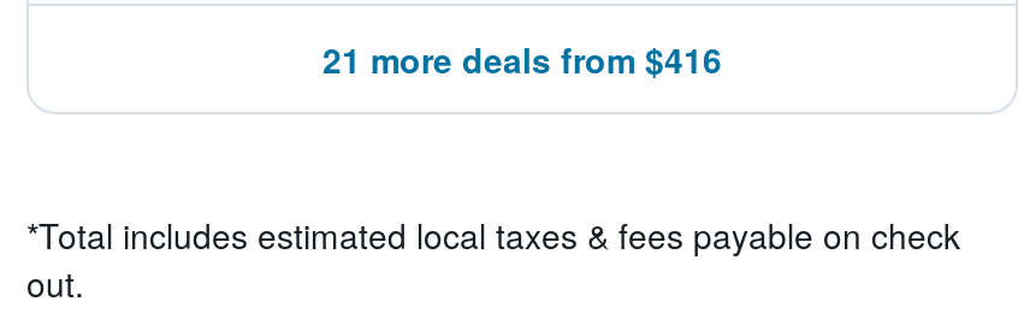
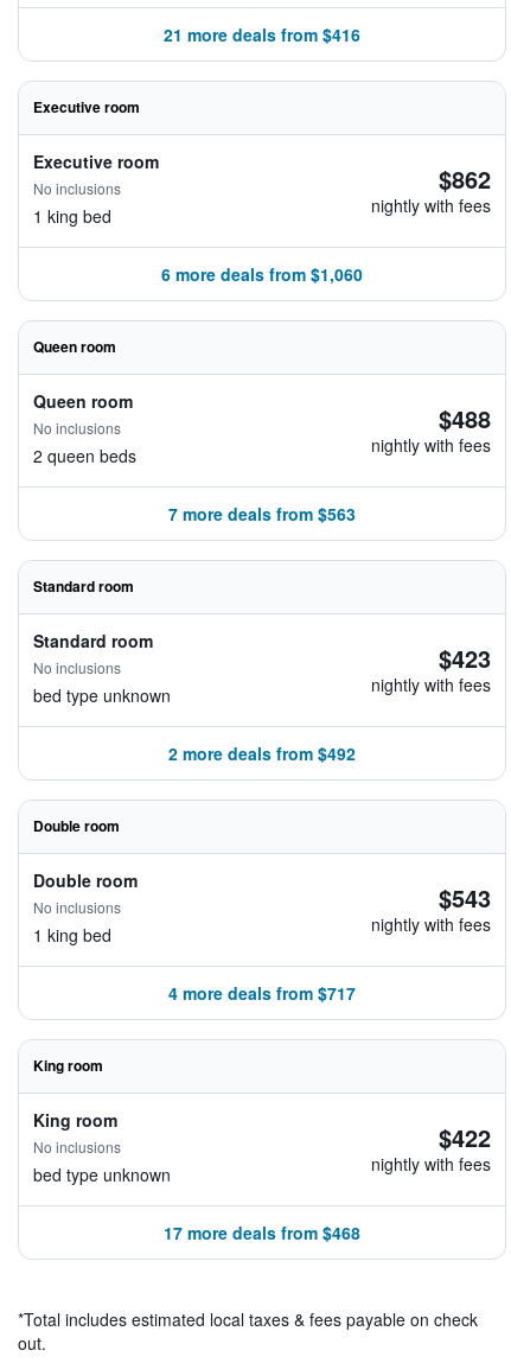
+ Executive room
+ Executive room
+ No inclusions
+ 1 king bed

+ $862
+ nightly with fees
+ 6 more deals from $1,060
+ Queen room
+ Queen room
+ No inclusions
+ 2 queen beds

+ $488
+ nightly with fees
+ 7 more deals from $563
+ Standard room
+ Standard room
+ No inclusions
+ bed type unknown

+ $423
+ nightly with fees
+ 2 more deals from $492
+ Double room
+ Double room
+ No inclusions
+ 1 king bed

+ $543
+ nightly with fees
+ 4 more deals from $717
+ King room
+ King room
+ No inclusions
+ bed type unknown

+ $422
+ nightly with fees
+ 17 more deals from $468
